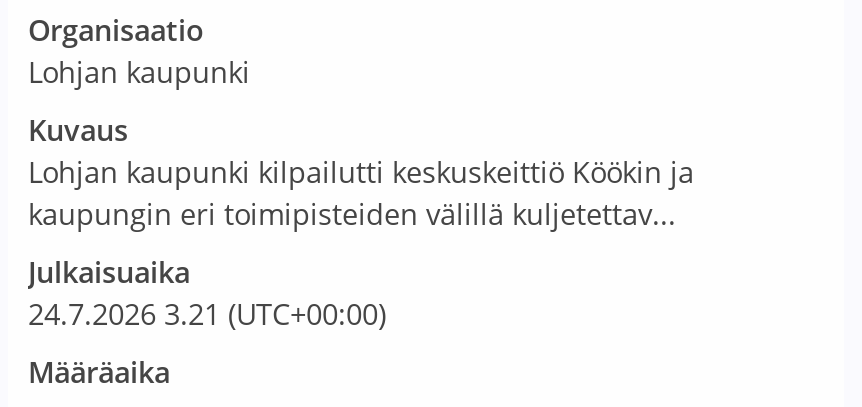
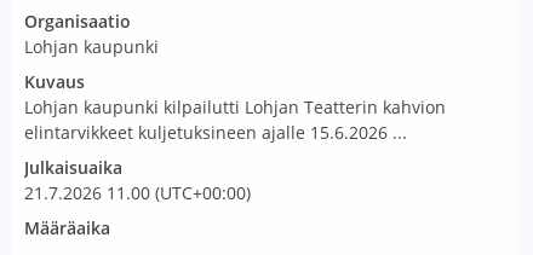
- Lohjan kaupunki kilpailutti keskuskeittiö Köökin ja
- kaupungin eri toimipisteiden välillä kuljetettav...
+ Lohjan kaupunki kilpailutti Lohjan Teatterin kahvion
+ elintarvikkeet kuljetuksineen ajalle 15.6.2026 ...

- 24.7.2026 3.21 (UTC+00:00)
+ 21.7.2026 11.00 (UTC+00:00)
